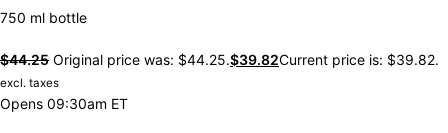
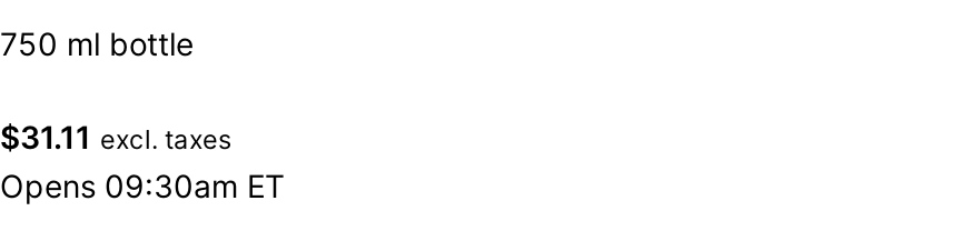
- $44.25 Original price was: $44.25. $39.82Current price is: $39.82.
- excl. taxes
+ $31.11 excl. taxes
